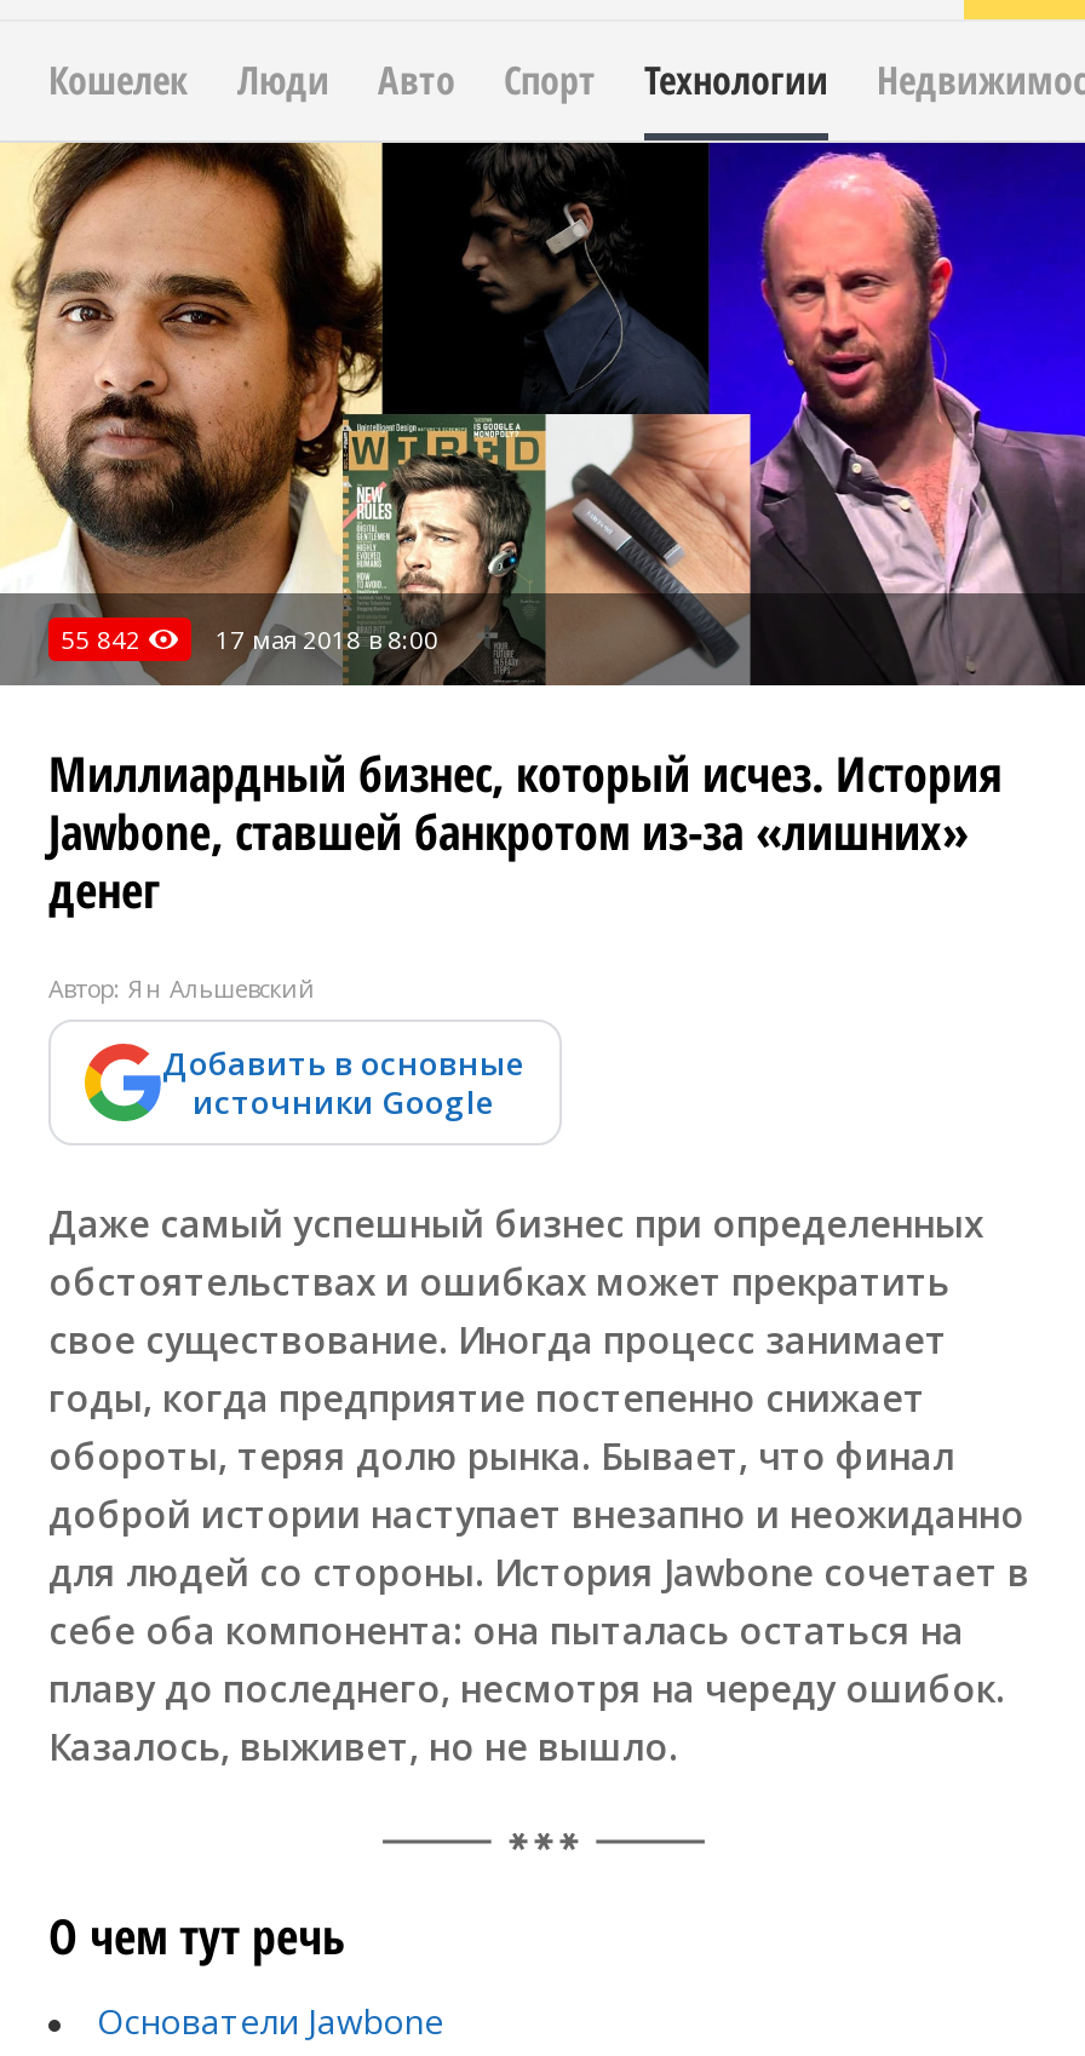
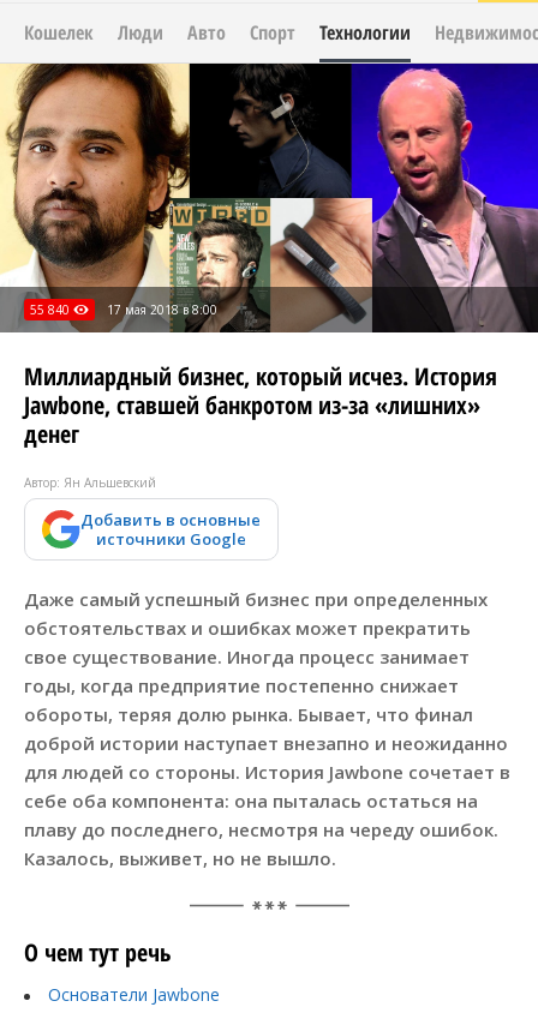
- 55 842 17 мая 2018 в 8:00
+ 55 840 17 мая 2018 в 8:00
